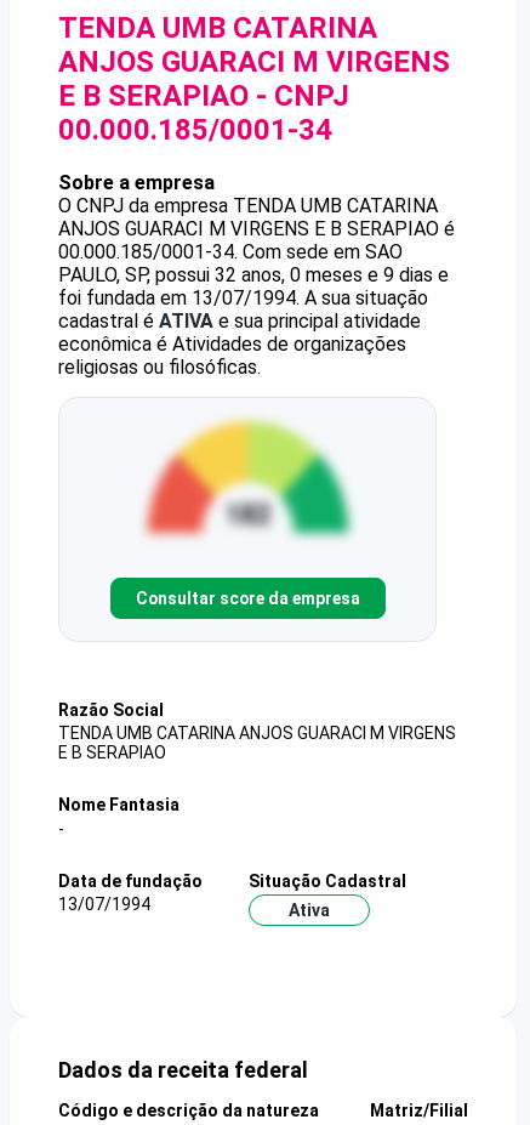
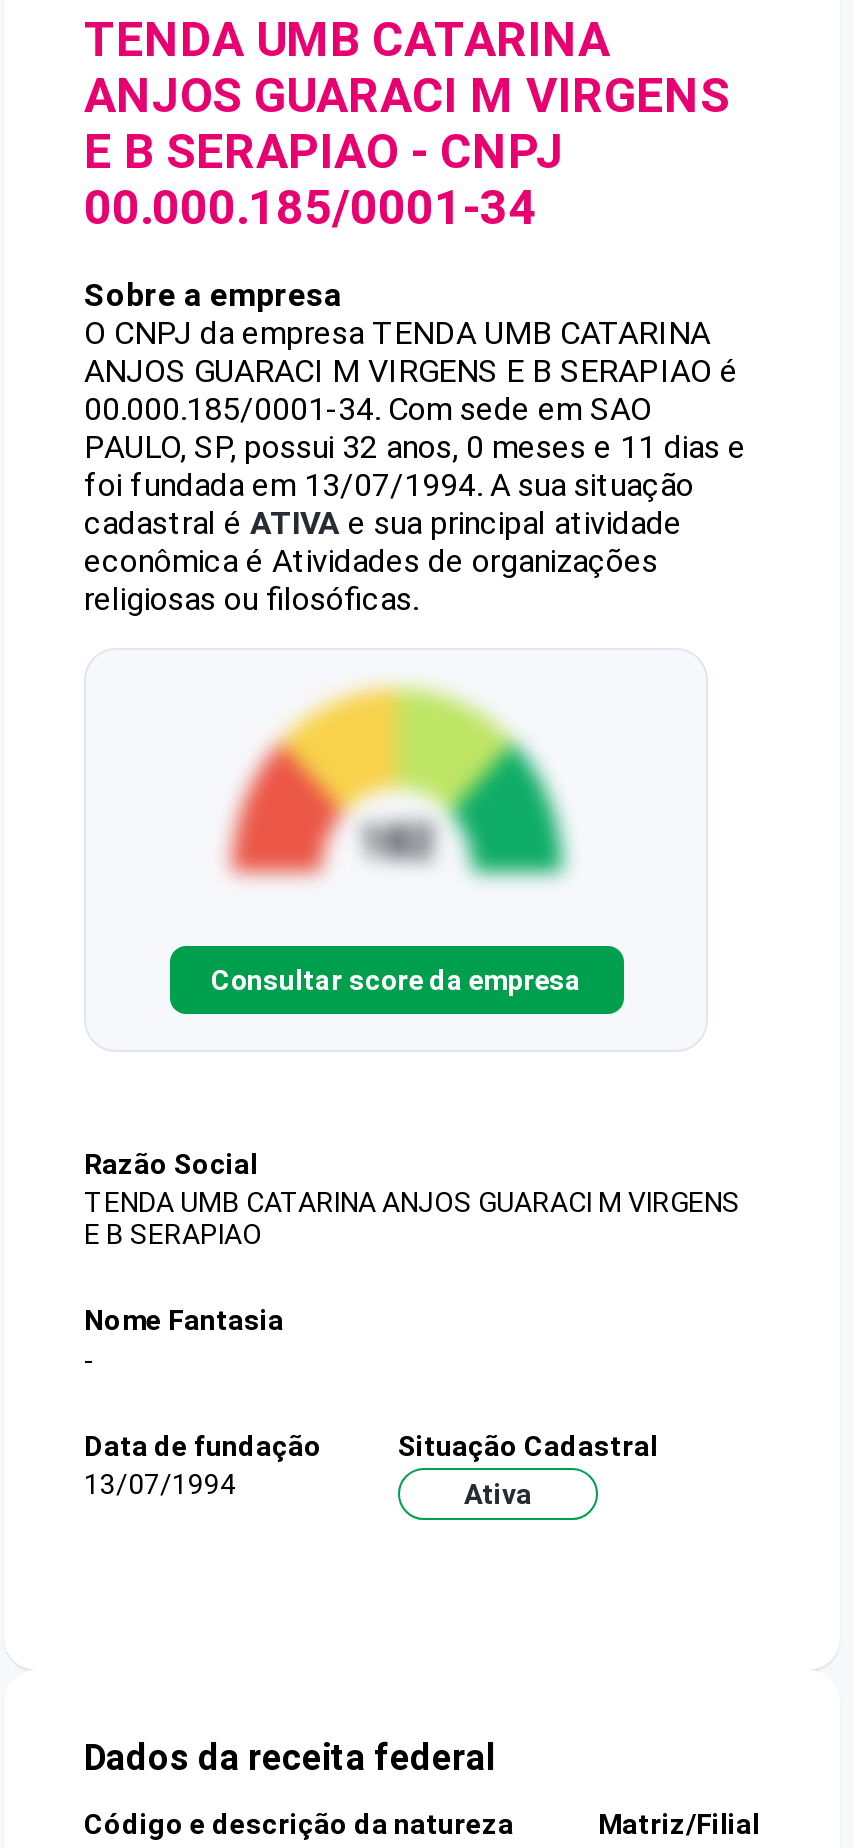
- PAULO, SP, possui 32 anos, 0 meses e 9 dias e
+ PAULO, SP, possui 32 anos, 0 meses e 11 dias e
